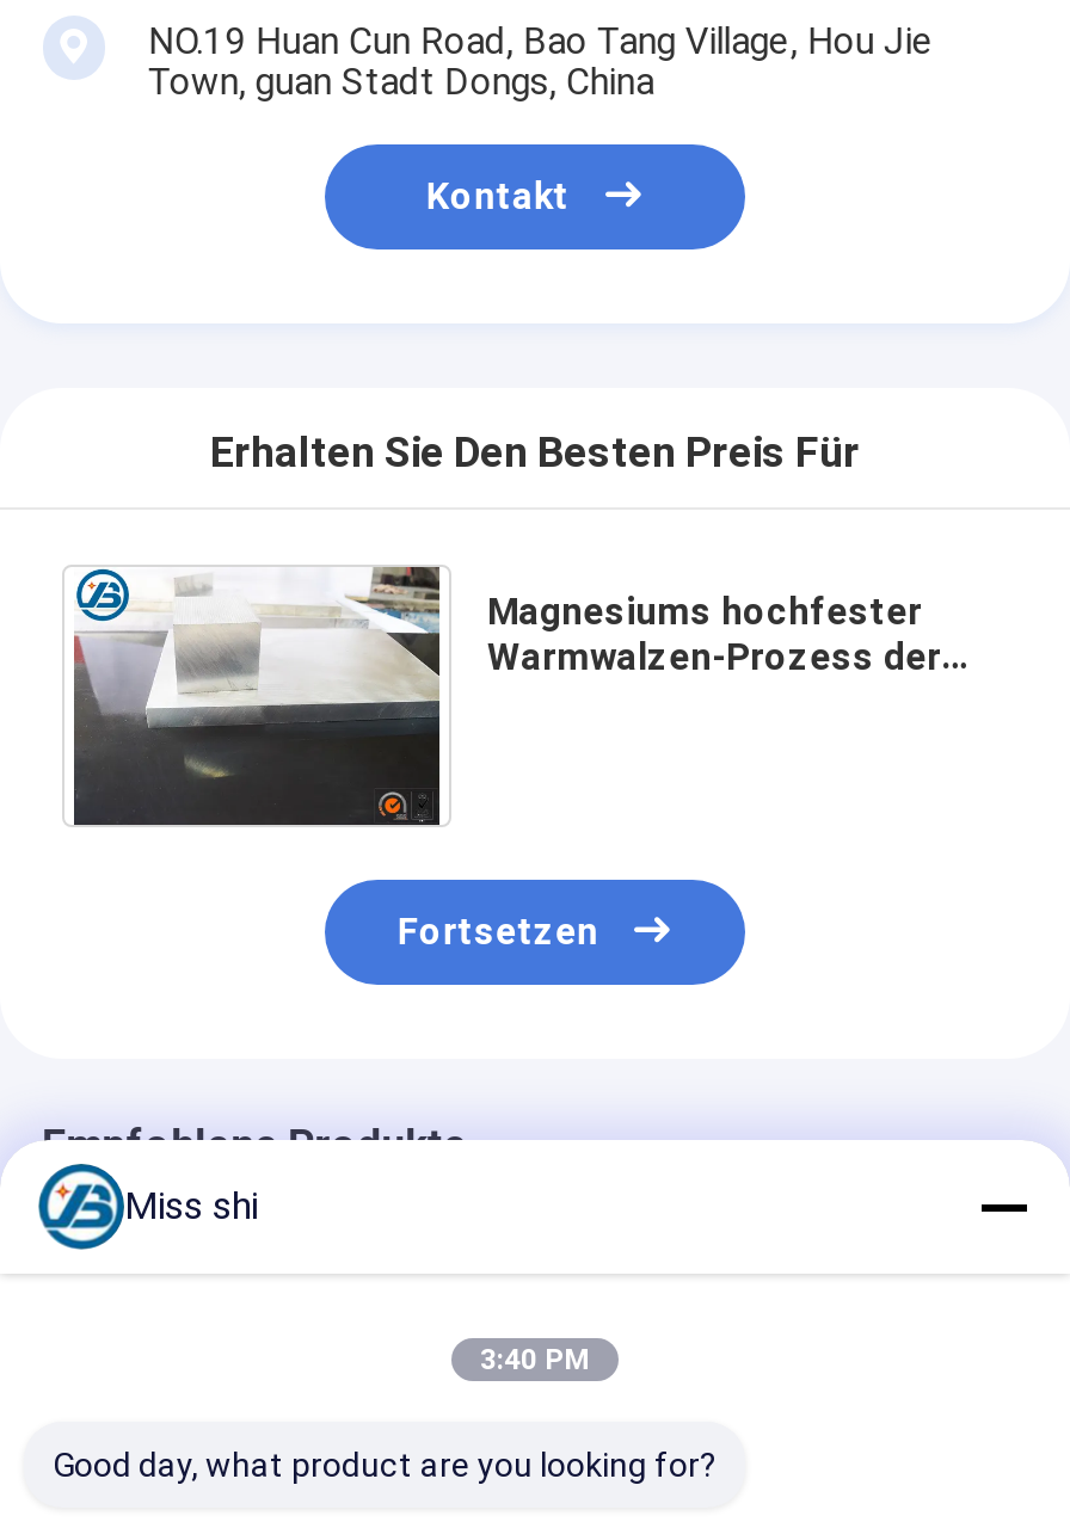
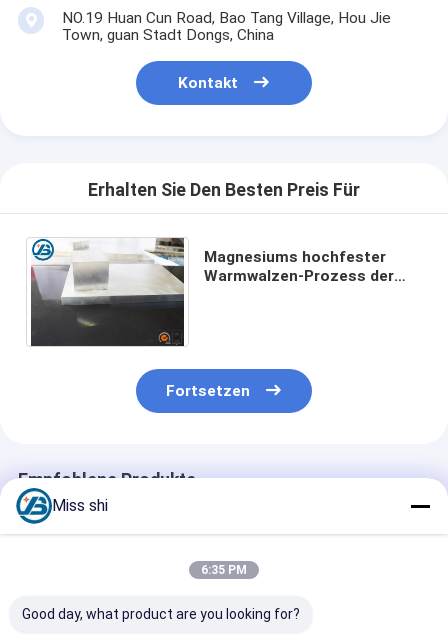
- 3:40 PM
+ 6:35 PM
